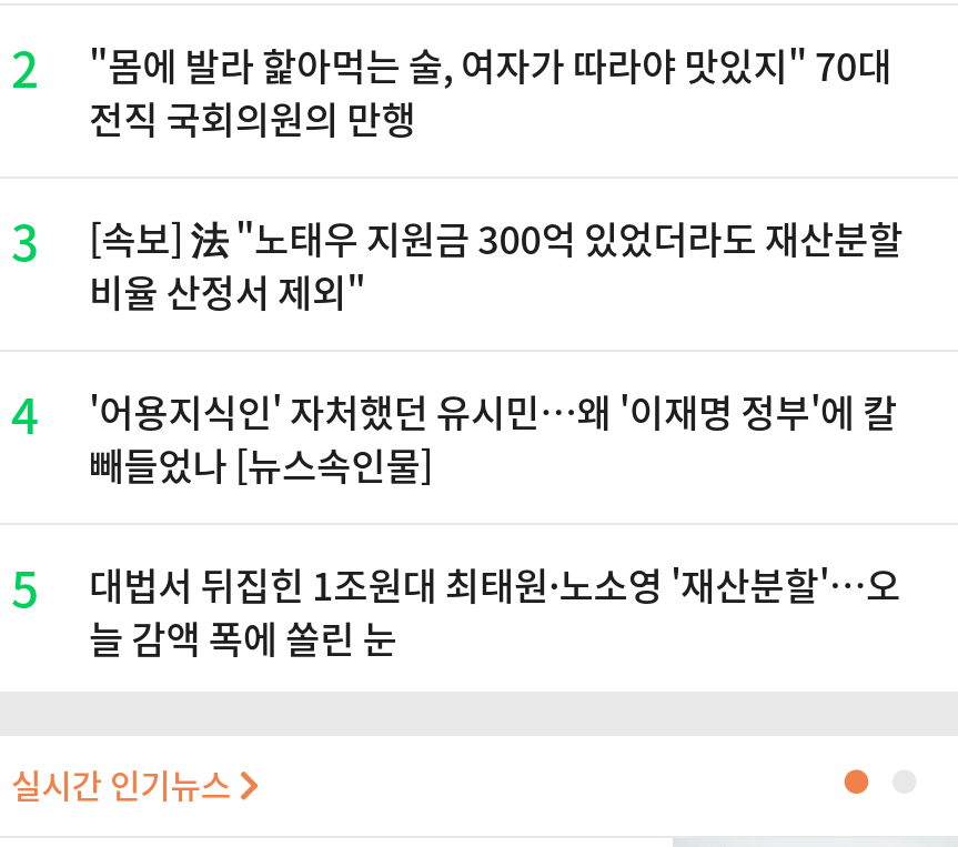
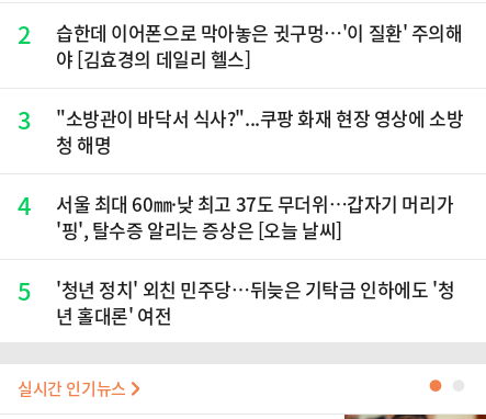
- "몸에 발라 핥아먹는 술, 여자가 따라야 맛있지" 70대
- 전직 국회의원의 만행
+ 습한데 이어폰으로 막아놓은 귓구멍…'이 질환' 주의해
+ 야 [김효경의 데일리 헬스]

- [속보] 法 "노태우 지원금 300억 있었더라도 재산분할
- 비율 산정서 제외"
+ "소방관이 바닥서 식사?"...쿠팡 화재 현장 영상에 소방
+ 청 해명

- '어용지식인' 자처했던 유시민…왜 '이재명 정부'에 칼
- 빼들었나 [뉴스속인물]
+ 서울 최대 60㎜·낮 최고 37도 무더위…갑자기 머리가
+ '핑', 탈수증 알리는 증상은 [오늘 날씨]

- 대법서 뒤집힌 1조원대 최태원·노소영 '재산분할'…오
- 늘 감액 폭에 쏠린 눈
+ '청년 정치' 외친 민주당…뒤늦은 기탁금 인하에도 '청
+ 년 홀대론' 여전
